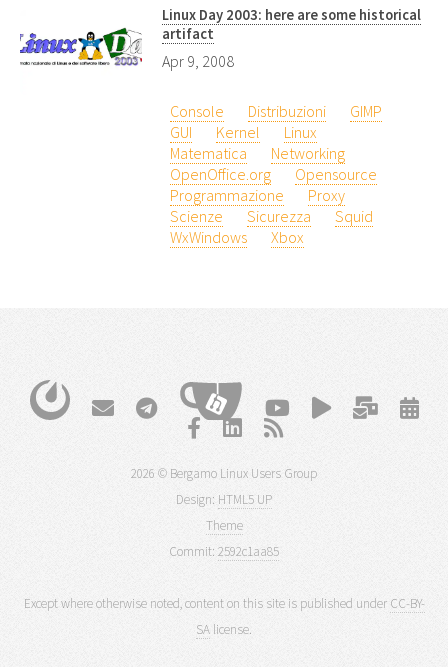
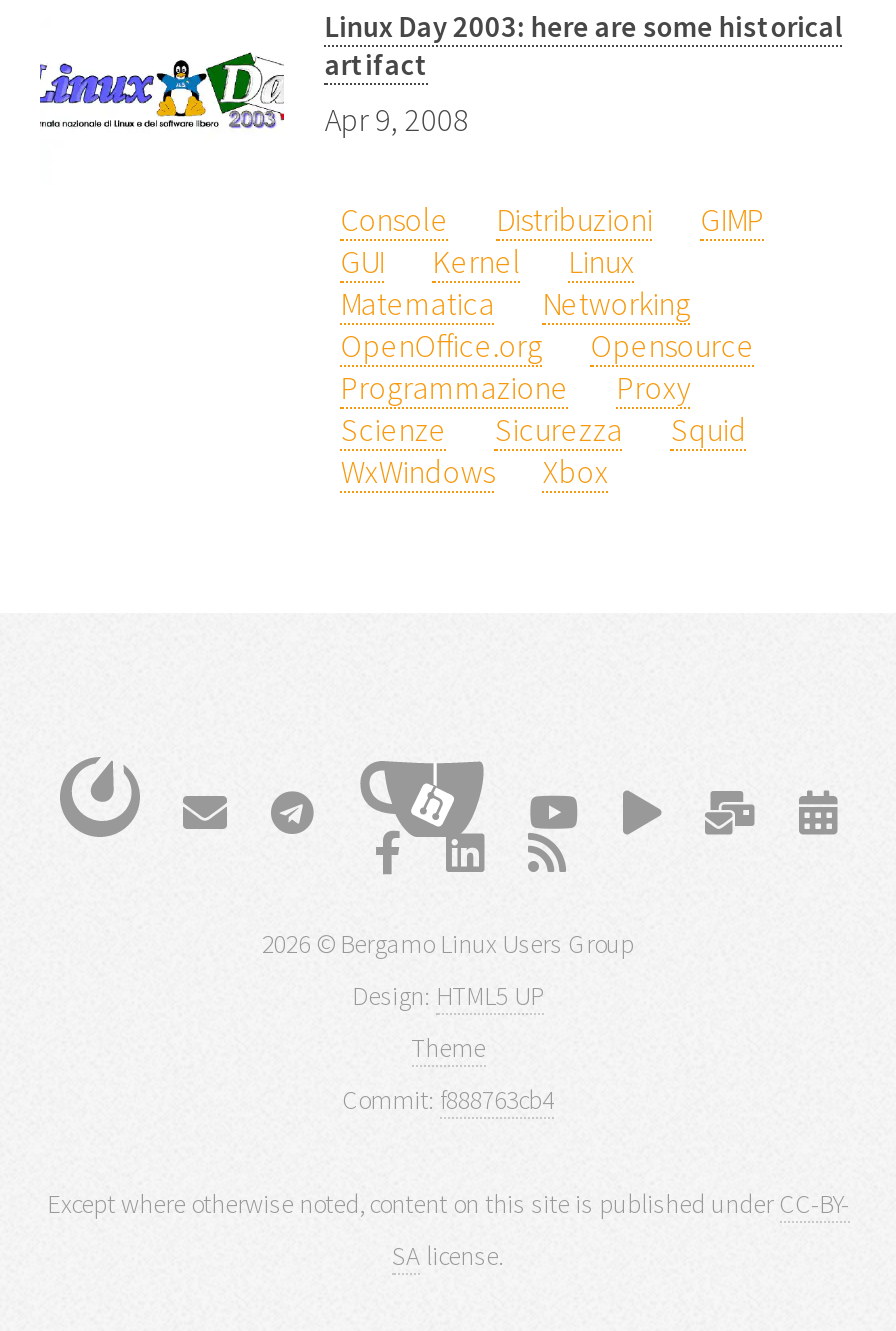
- Commit: 2592c1aa85
+ Commit: f888763cb4
